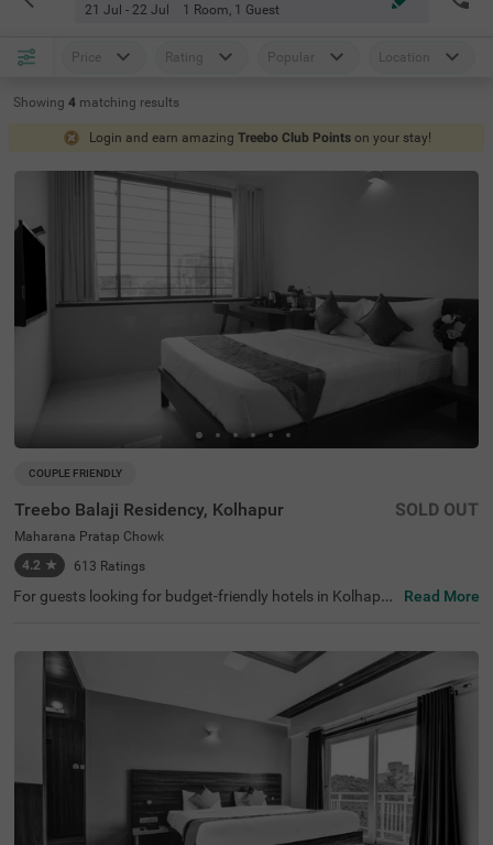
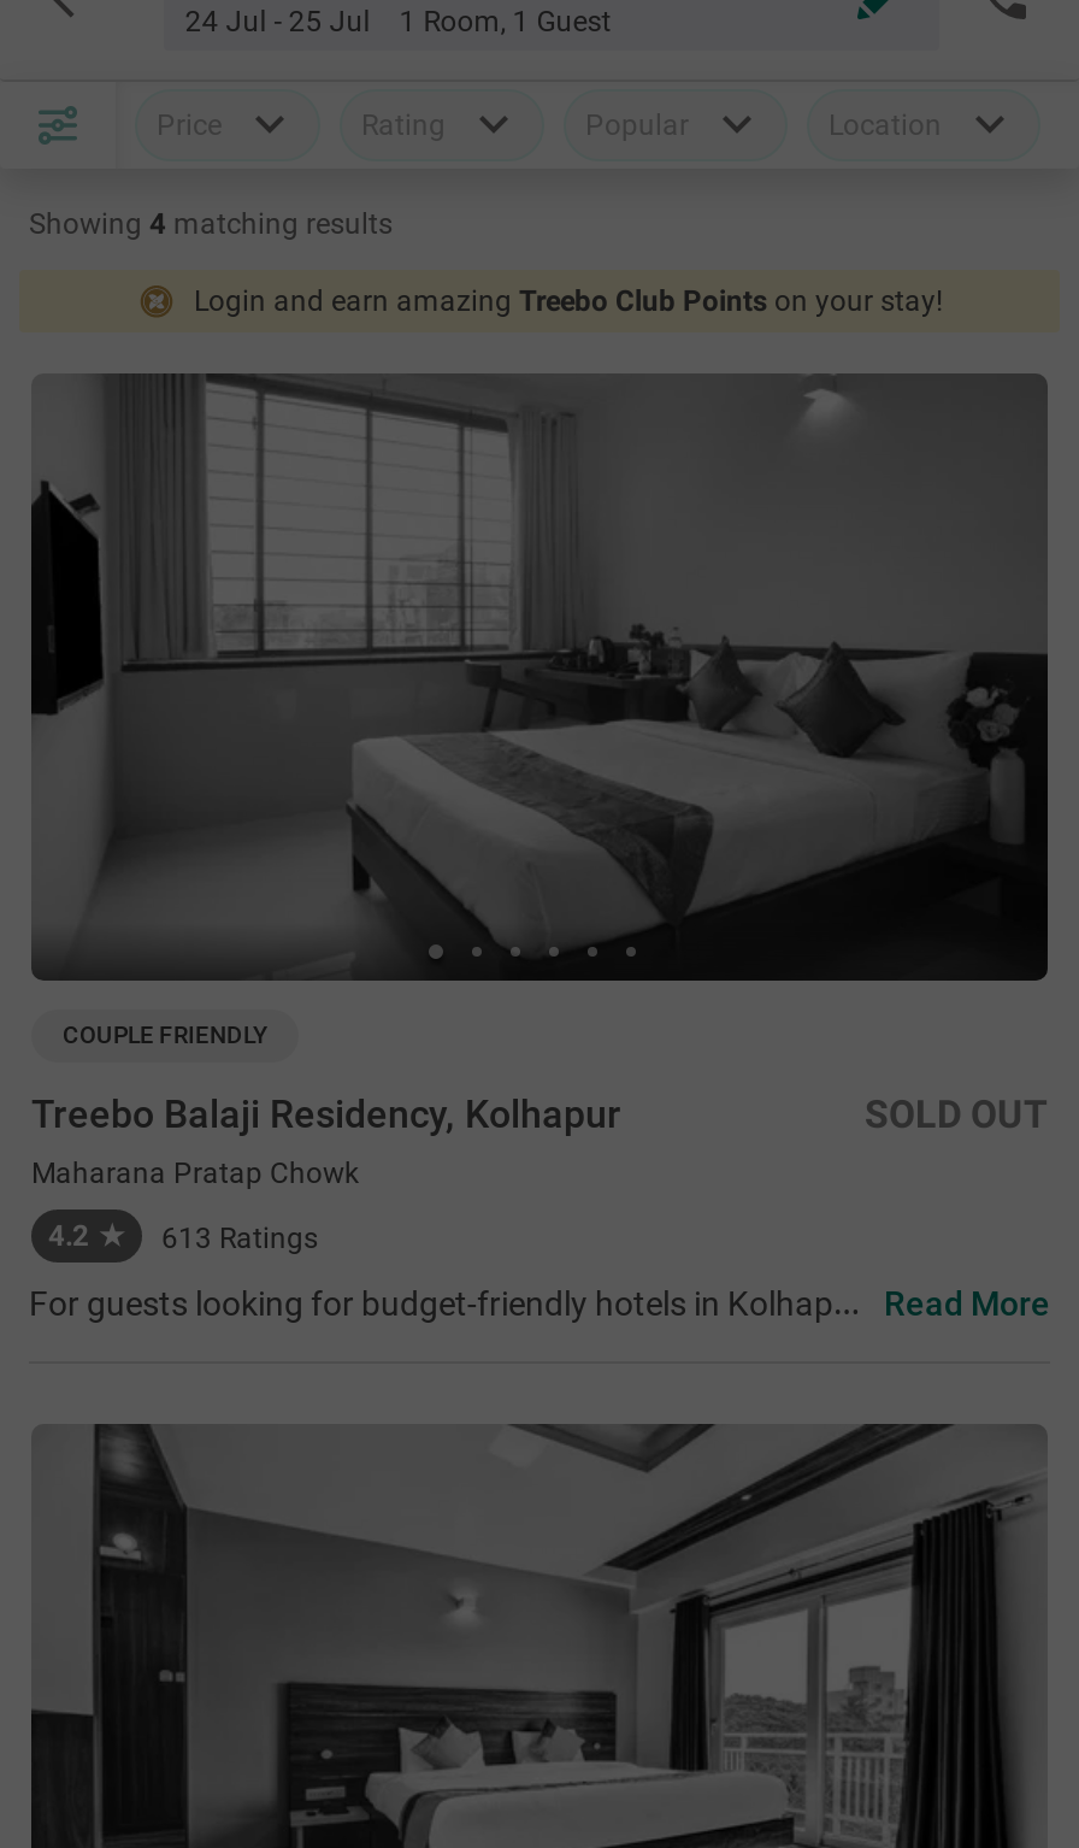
- 21 Jul - 22 Jul 1 Room, 1 Guest
+ 24 Jul - 25 Jul 1 Room, 1 Guest
